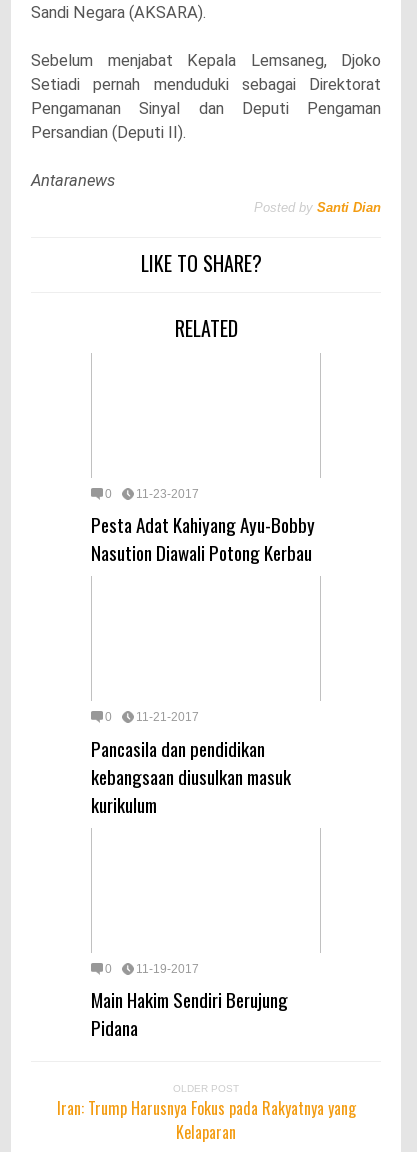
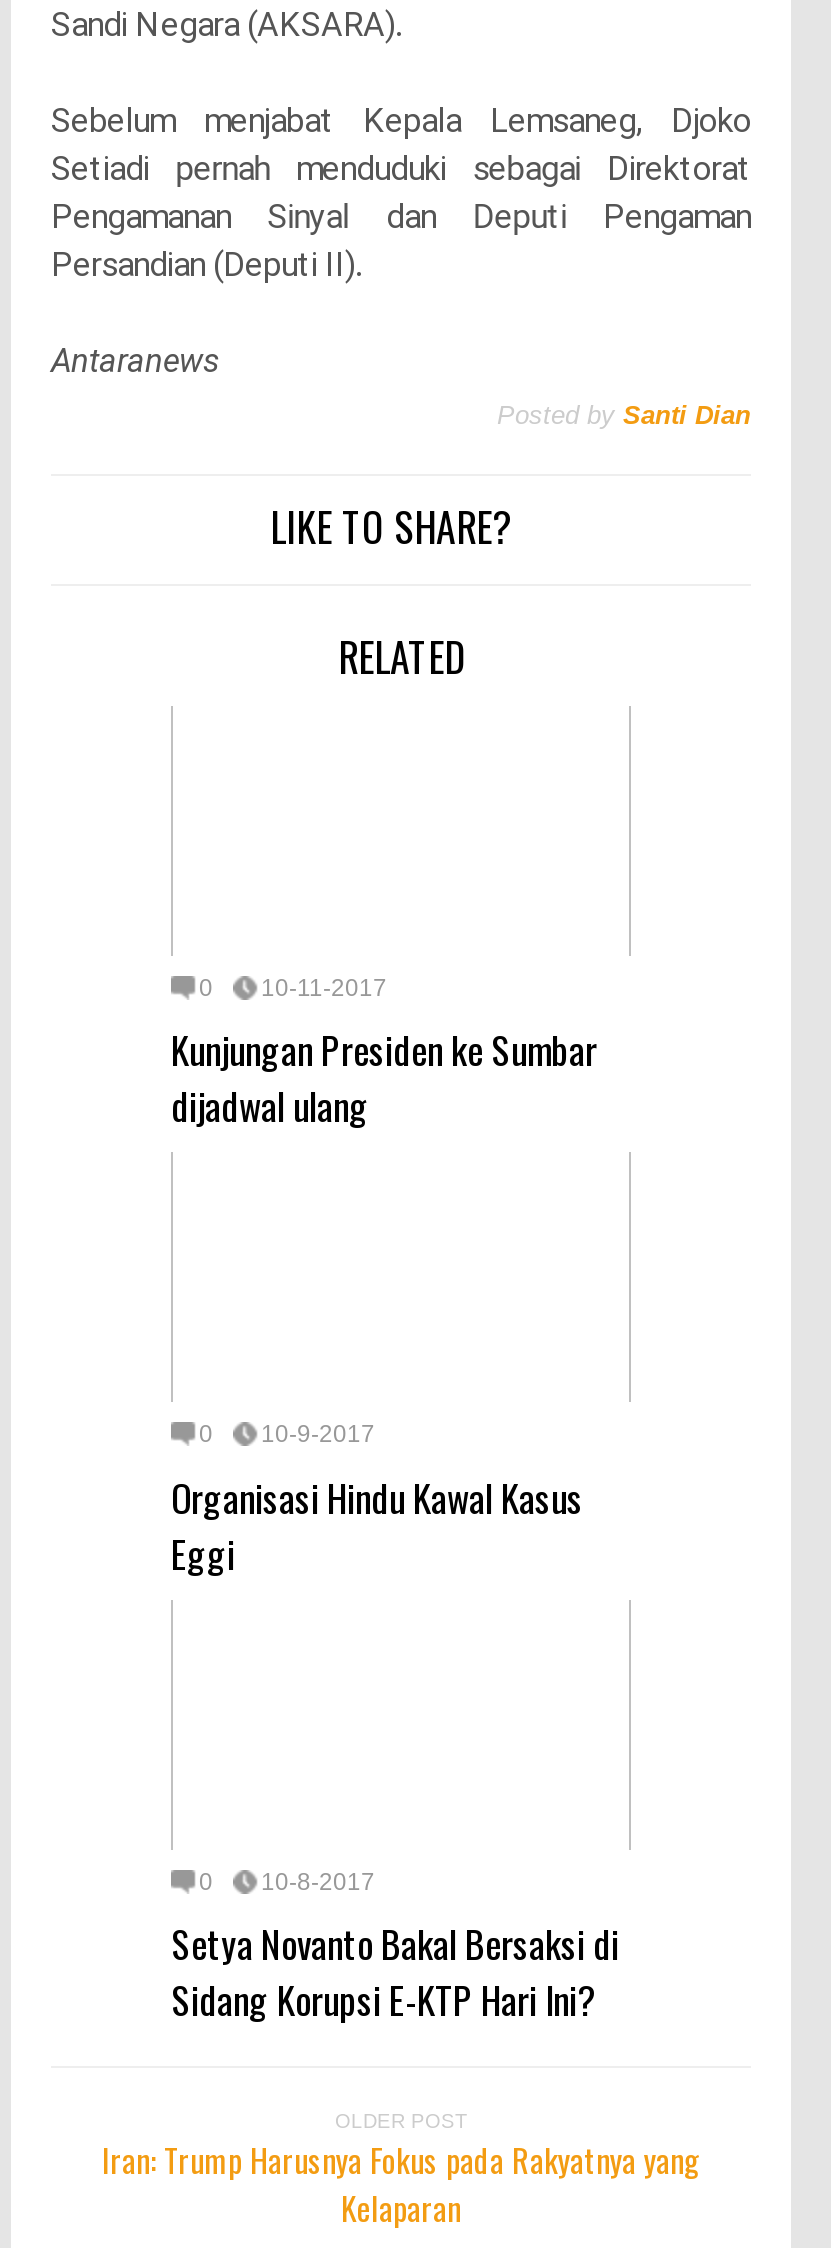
- 11-23-2017
- Pesta Adat Kahiyang Ayu-Bobby
- Nasution Diawali Potong Kerbau
+ 10-11-2017
+ Kunjungan Presiden ke Sumbar
+ dijadwal ulang

- 11-21-2017
- Pancasila dan pendidikan
- kebangsaan diusulkan masuk
- kurikulum
+ 10-9-2017
+ Organisasi Hindu Kawal Kasus
+ Eggi

- 11-19-2017
- Main Hakim Sendiri Berujung
- Pidana
+ 10-8-2017
+ Setya Novanto Bakal Bersaksi di
+ Sidang Korupsi E-KTP Hari Ini?
